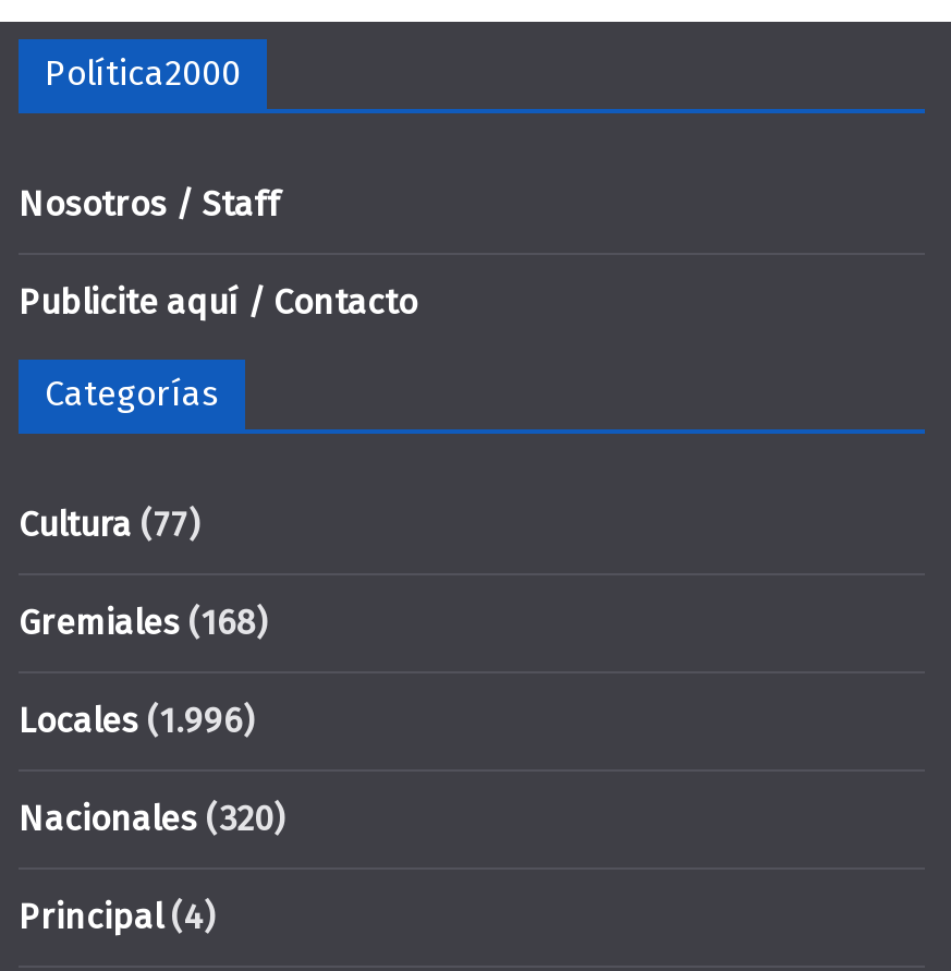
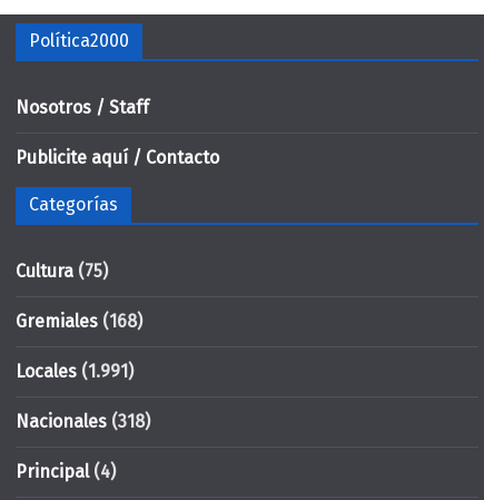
- Cultura (77)
+ Cultura (75)

- Locales (1.996)
+ Locales (1.991)

- Nacionales (320)
+ Nacionales (318)
